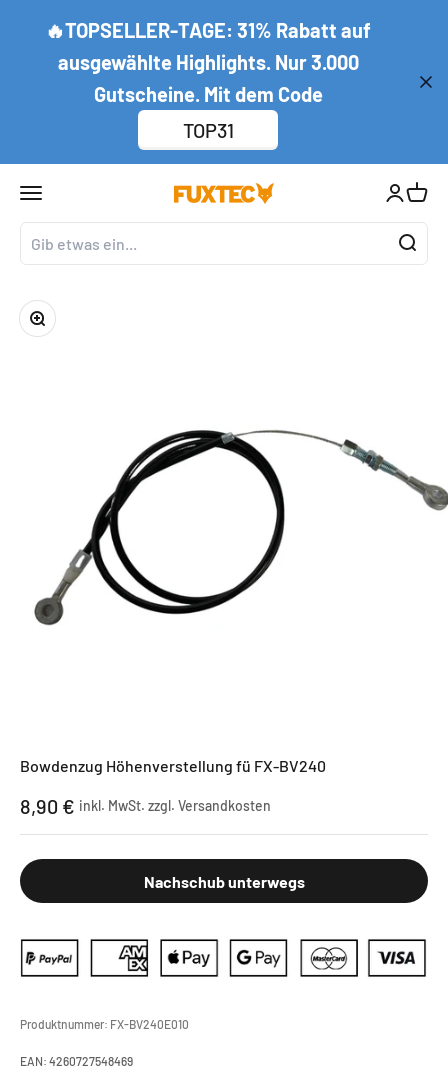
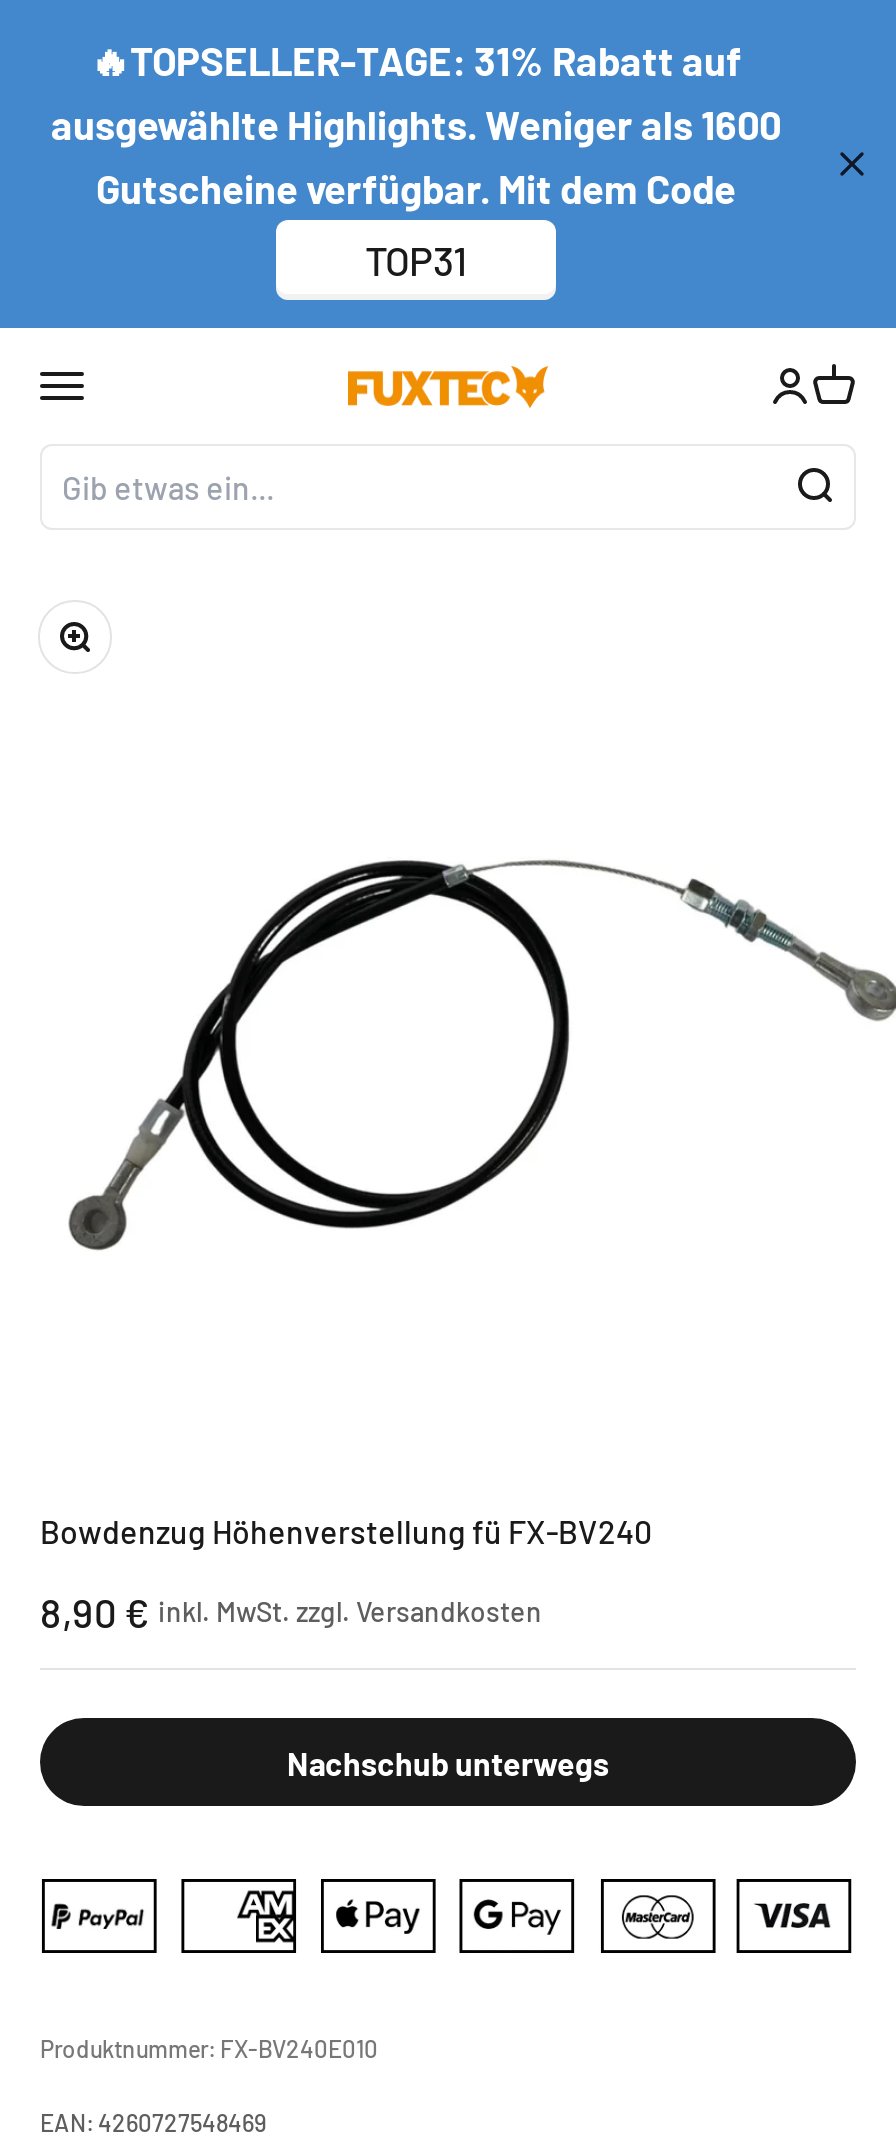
- ausgewählte Highlights. Nur 3.000
- Gutscheine. Mit dem Code
+ ausgewählte Highlights. Weniger als 1600
+ Gutscheine verfügbar. Mit dem Code
